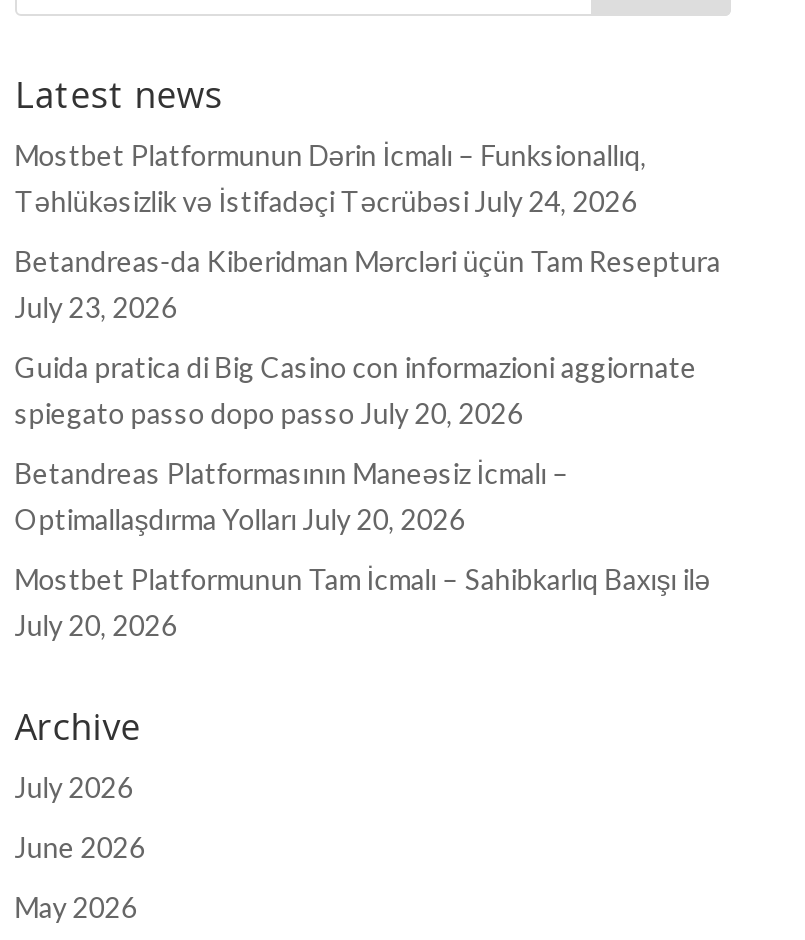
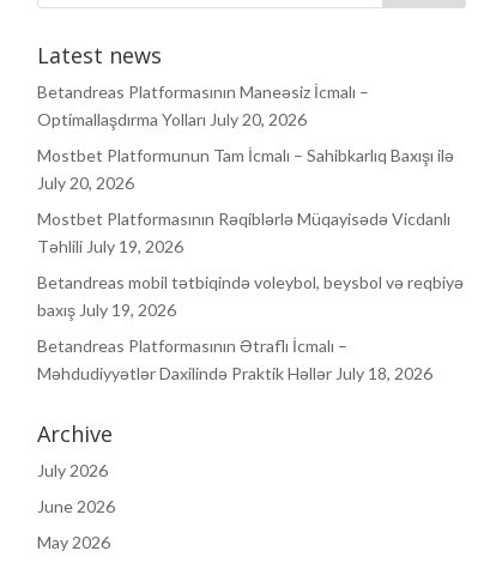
- Mostbet Platformunun Dərin İcmalı – Funksionallıq,
- Təhlükəsizlik və İstifadəçi Təcrübəsi July 24, 2026
- Betandreas-da Kiberidman Mərcləri üçün Tam Reseptura
- July 23, 2026
- Guida pratica di Big Casino con informazioni aggiornate
- spiegato passo dopo passo July 20, 2026

moved up: Betandreas Platformasının Maneəsiz İcmalı – | Optimallaşdırma Yolları July 20, 2026 | Mostbet Platformunun Tam İcmalı – Sahibkarlıq Baxışı ilə | July 20, 2026

+ Mostbet Platformasının Rəqiblərlə Müqayisədə Vicdanlı
+ Təhlili July 19, 2026
+ Betandreas mobil tətbiqində voleybol, beysbol və reqbiyə
+ baxış July 19, 2026
+ Betandreas Platformasının Ətraflı İcmalı –
+ Məhdudiyyətlər Daxilində Praktik Həllər July 18, 2026
